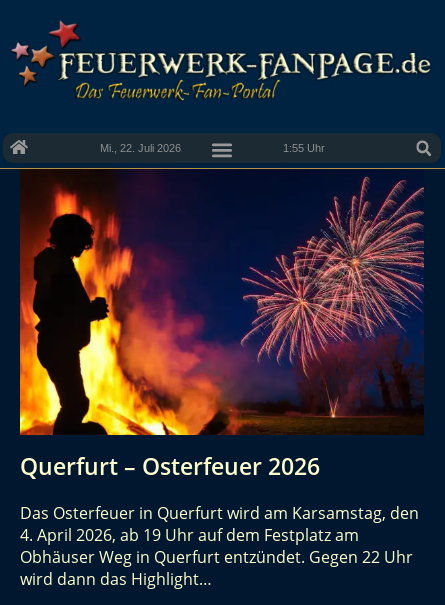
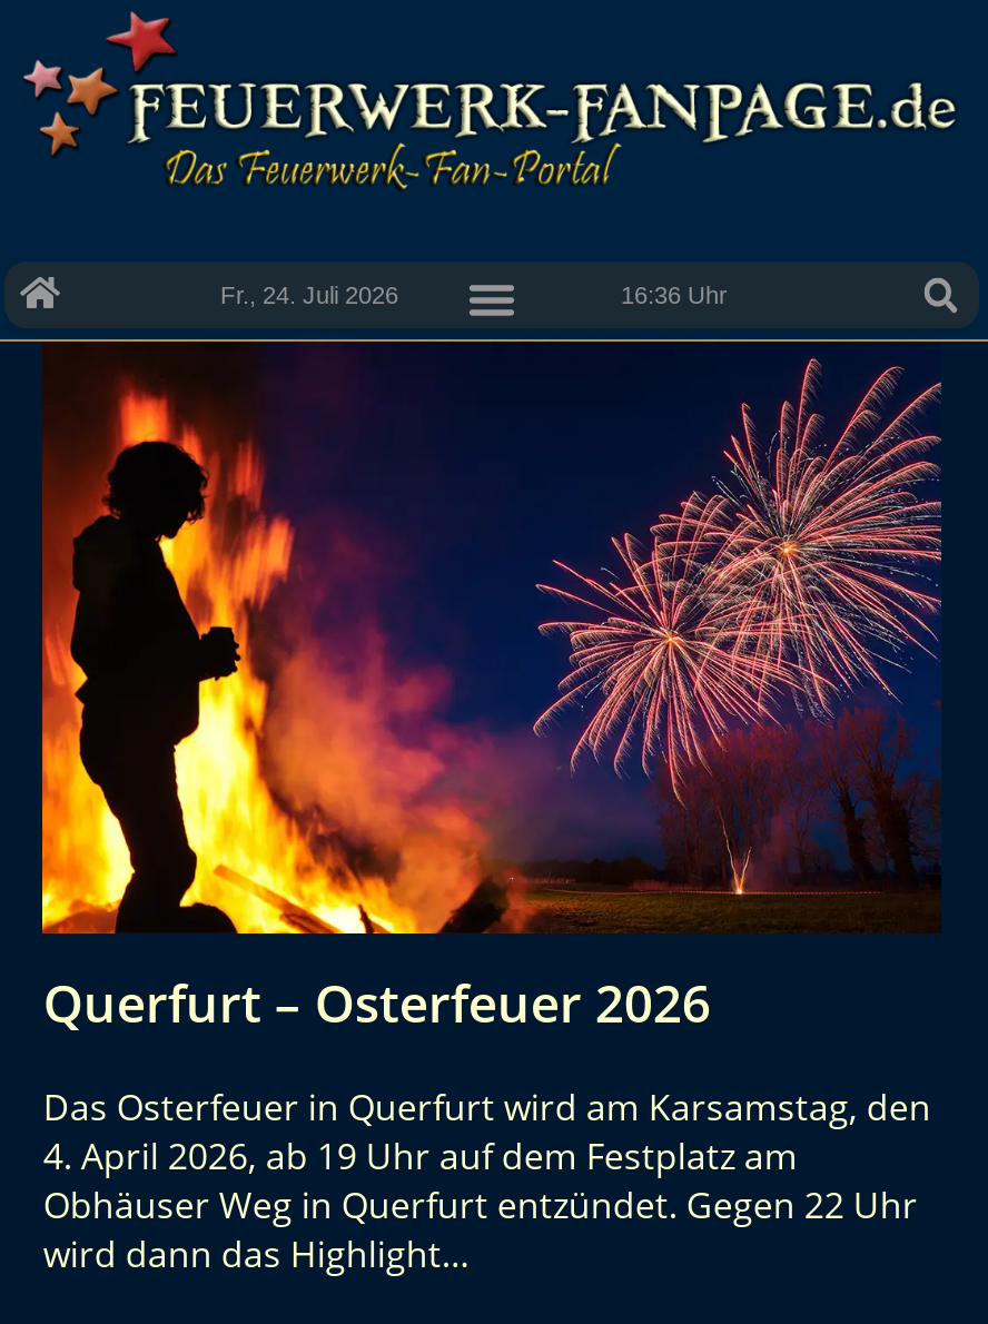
- Mi., 22. Juli 2026
+ Fr., 24. Juli 2026

- 1:55 Uhr
+ 16:36 Uhr
